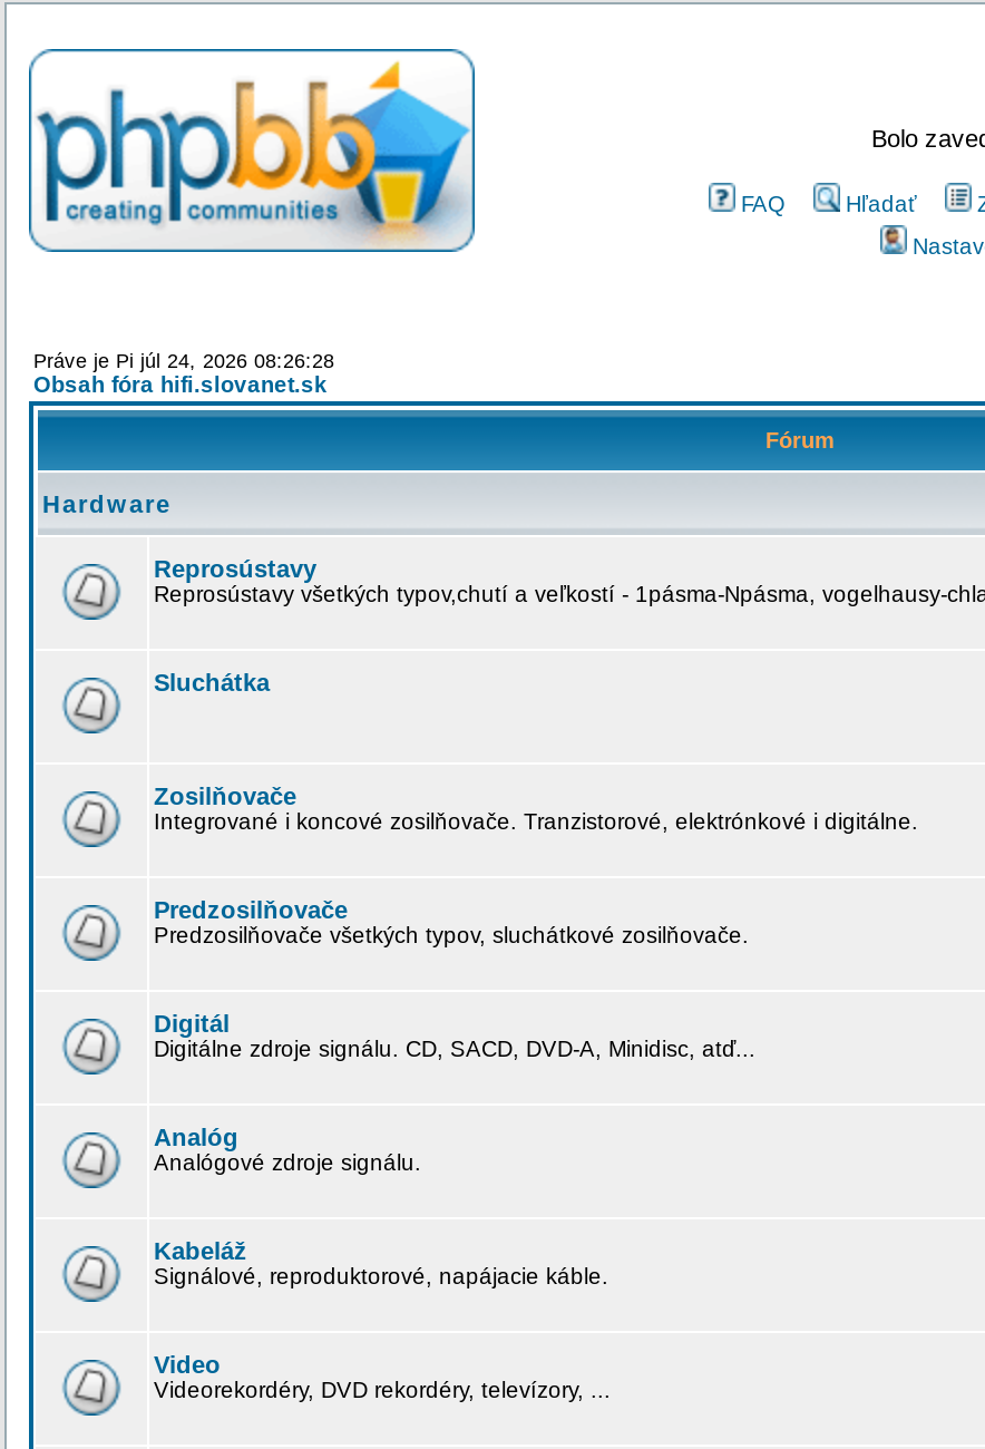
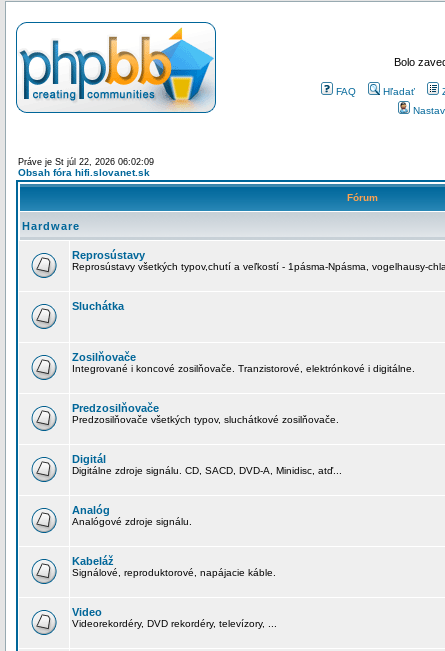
- Práve je Pi júl 24, 2026 08:26:28
+ Práve je St júl 22, 2026 06:02:09
